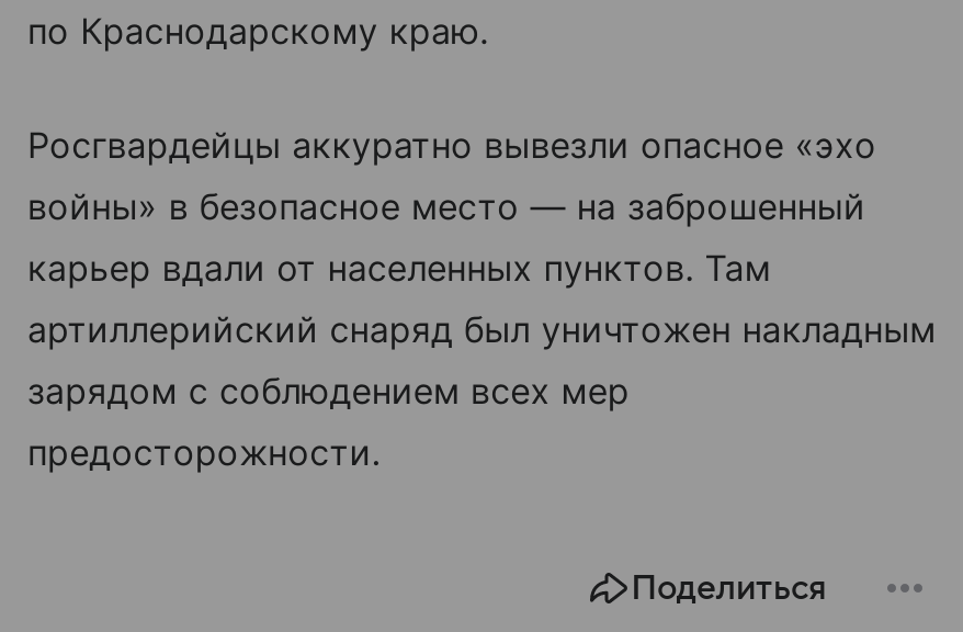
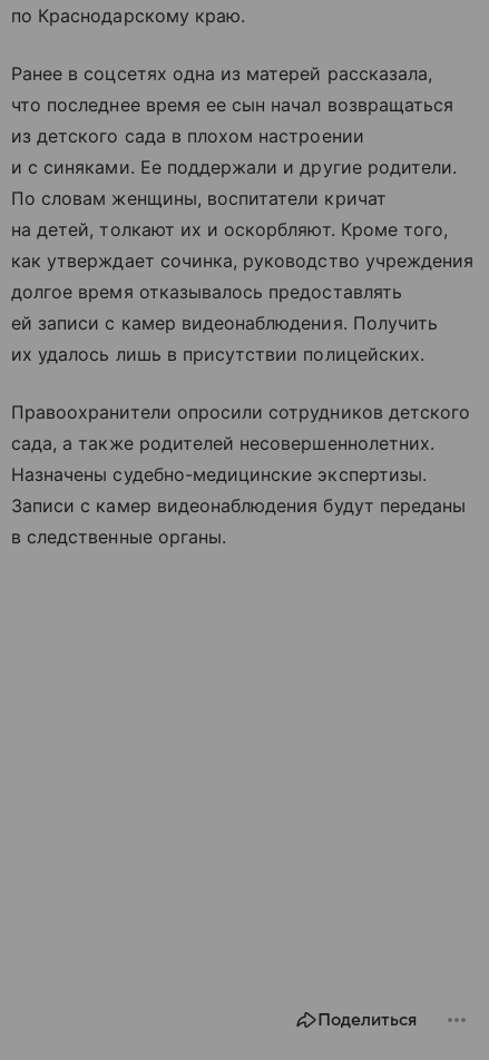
- Росгвардейцы аккуратно вывезли опасное «эхо
- войны» в безопасное место — на заброшенный
- карьер вдали от населенных пунктов. Там
- артиллерийский снаряд был уничтожен накладным
- зарядом с соблюдением всех мер
- предосторожности.
+ Ранее в соцсетях одна из матерей рассказала,
+ что последнее время ее сын начал возвращаться
+ из детского сада в плохом настроении
+ и с синяками. Ее поддержали и другие родители.
+ По словам женщины, воспитатели кричат
+ на детей, толкают их и оскорбляют. Кроме того,
+ как утверждает сочинка, руководство учреждения
+ долгое время отказывалось предоставлять
+ ей записи с камер видеонаблюдения. Получить
+ их удалось лишь в присутствии полицейских.
+ Правоохранители опросили сотрудников детского
+ сада, а также родителей несовершеннолетних.
+ Назначены судебно-медицинские экспертизы.
+ Записи с камер видеонаблюдения будут переданы
+ в следственные органы.
